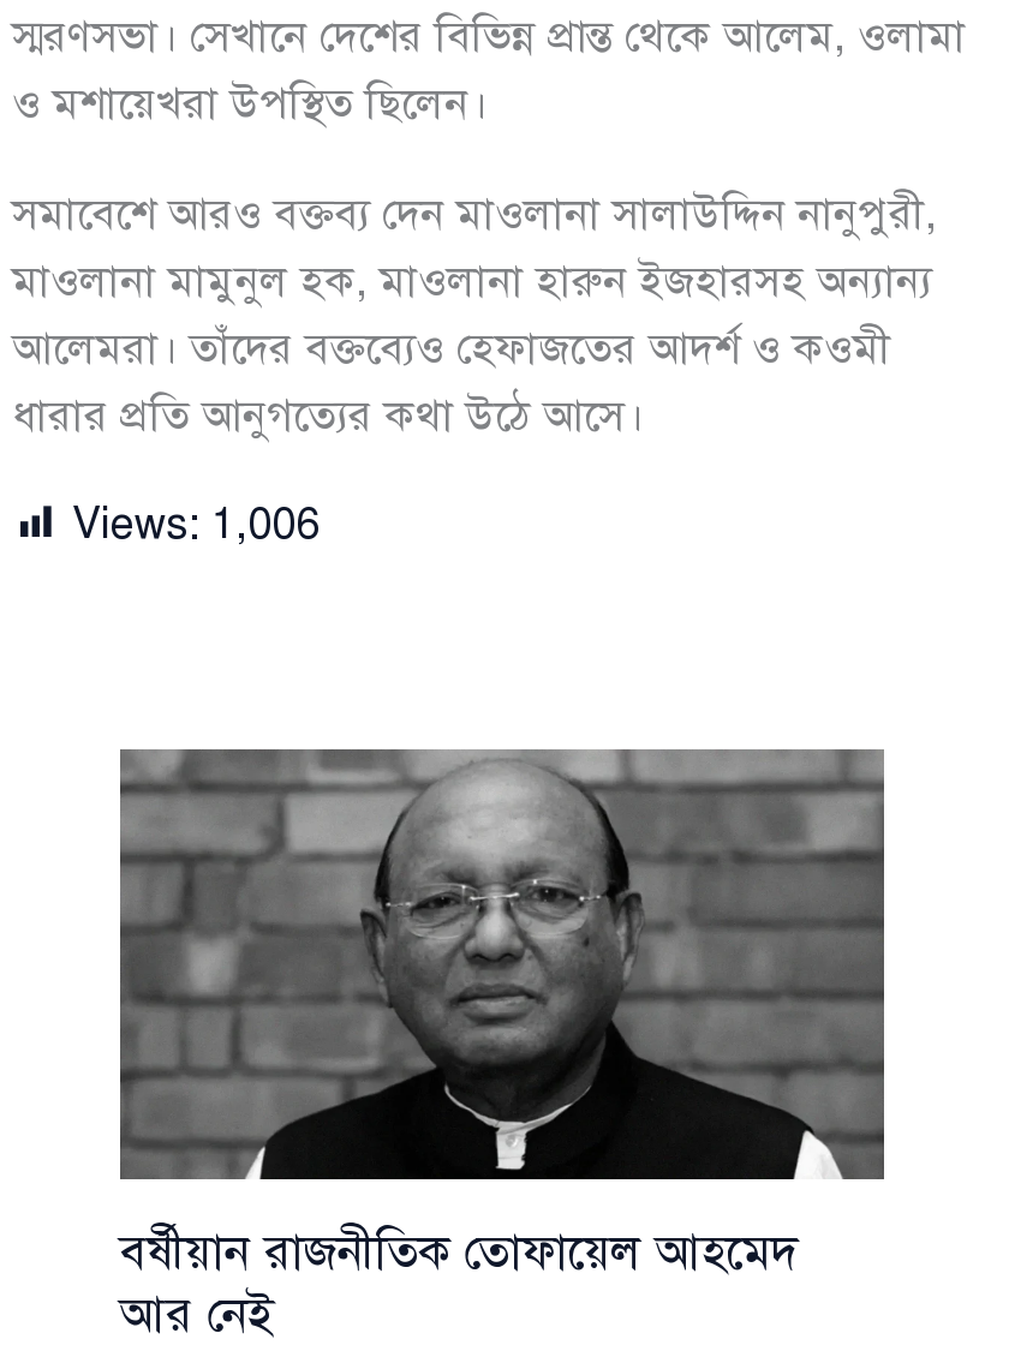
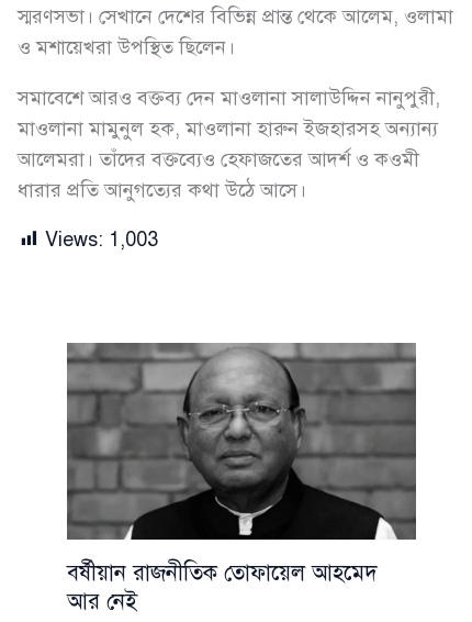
- Views: 1,006
+ Views: 1,003
